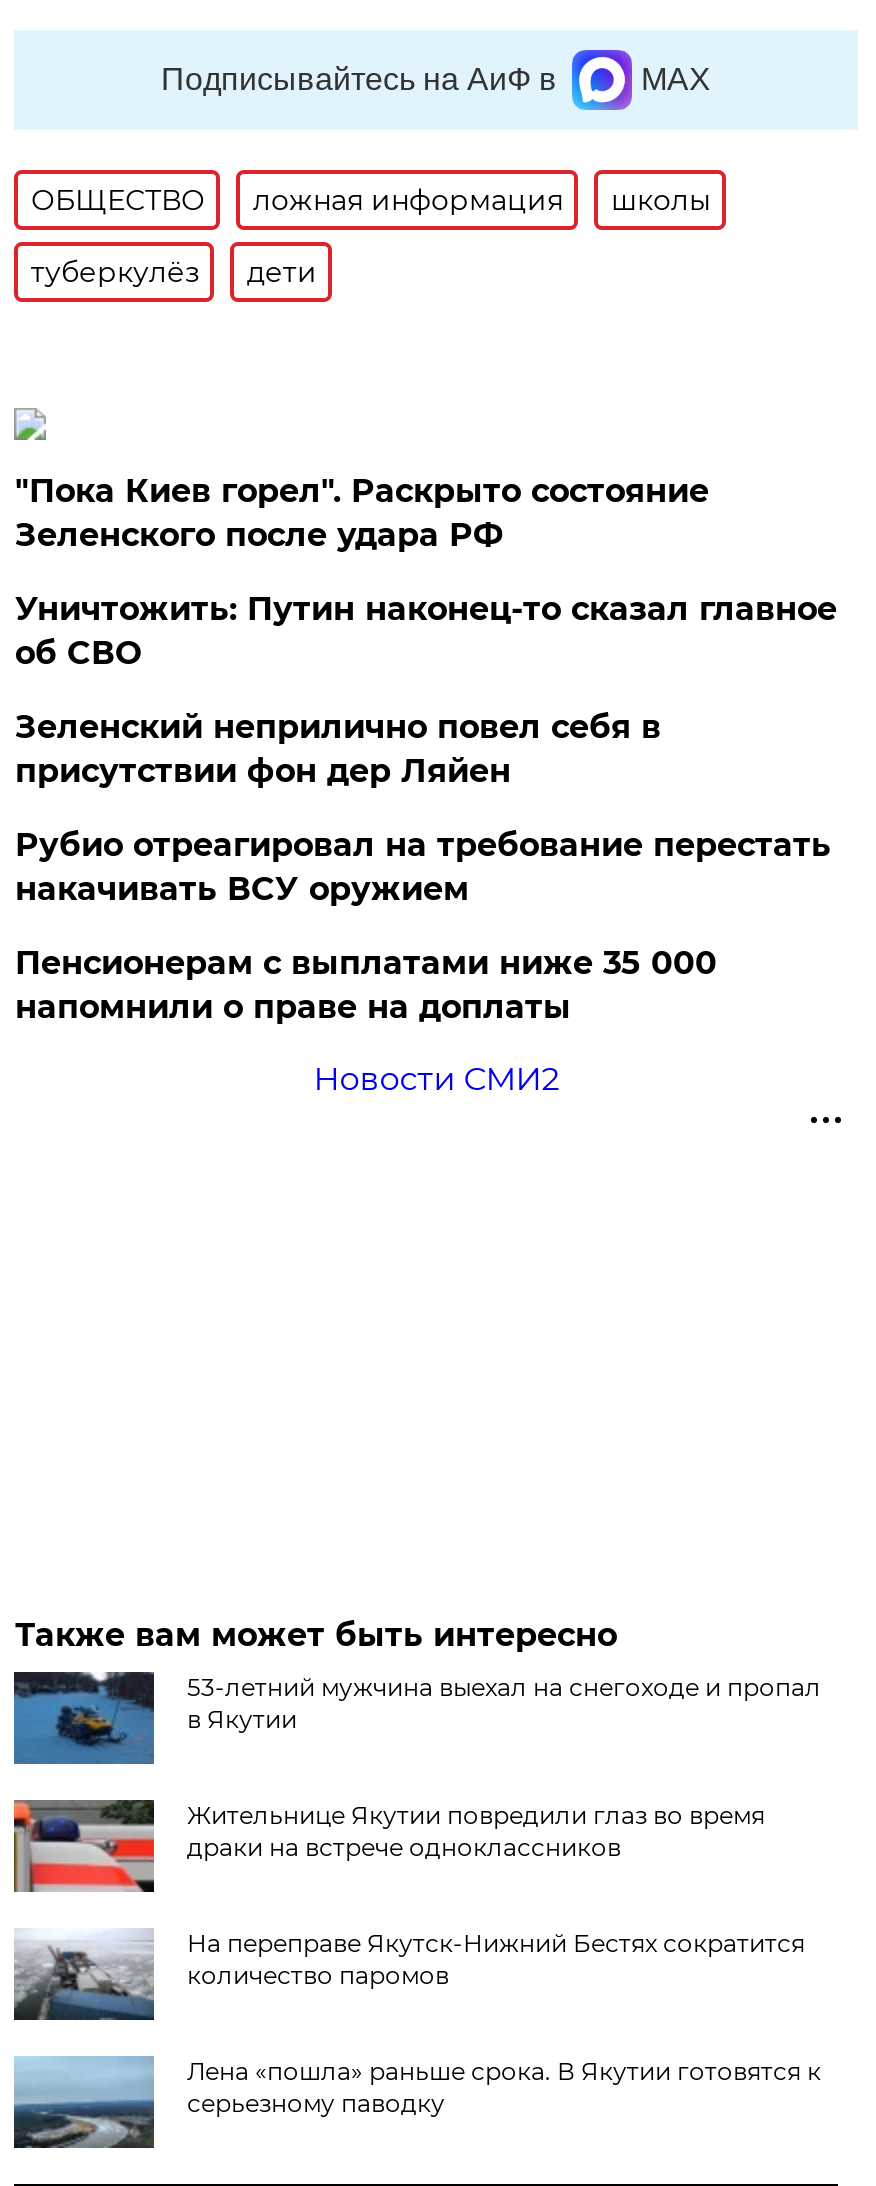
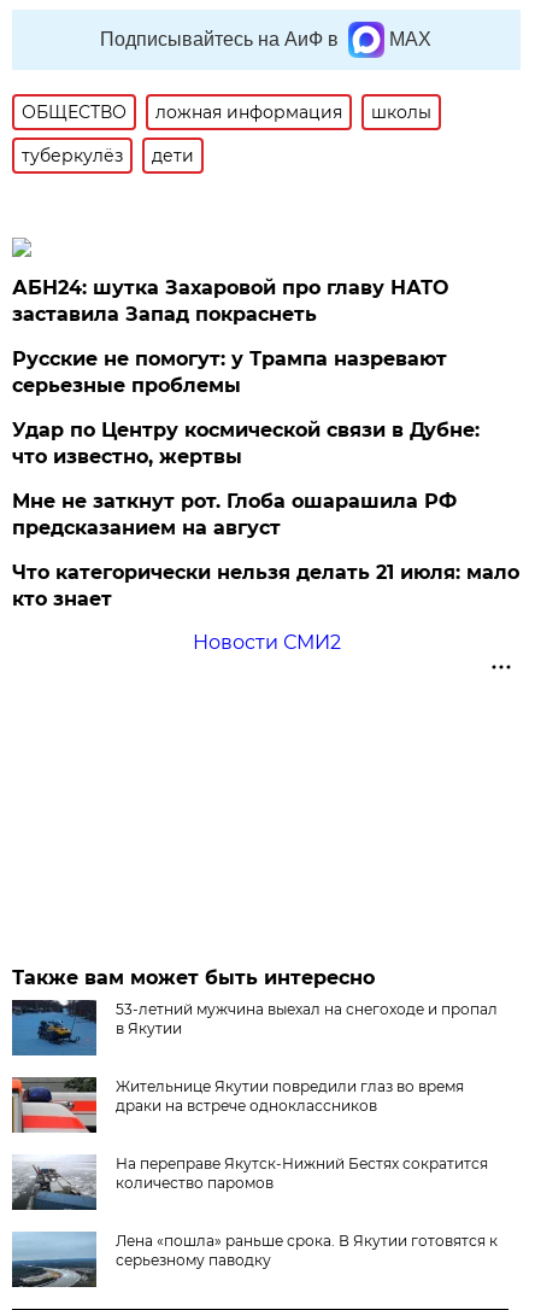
- "Пока Киев горел". Раскрыто состояние
- Зеленского после удара РФ
+ АБН24: шутка Захаровой про главу НАТО
+ заставила Запад покраснеть

- Уничтожить: Путин наконец-то сказал главное
- об СВО
+ Русские не помогут: у Трампа назревают
+ серьезные проблемы

- Зеленский неприлично повел cебя в
- присутствии фон дер Ляйен
+ Удар по Центру космической связи в Дубне:
+ что известно, жертвы

- Рубио отреагировал на требование перестать
- накачивать ВСУ оружием
+ Мне не заткнут рот. Глоба ошарашила РФ
+ предсказанием на август

- Пенсионерам с выплатами ниже 35 000
- напомнили о праве на доплаты
+ Что категорически нельзя делать 21 июля: мало
+ кто знает
